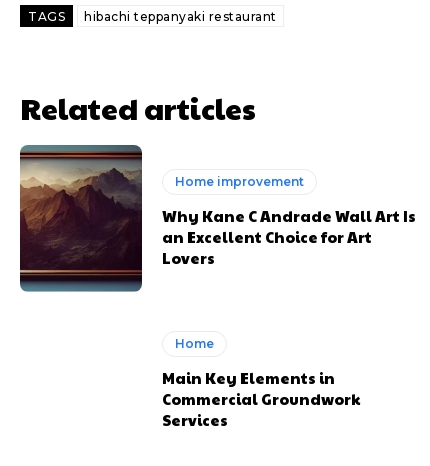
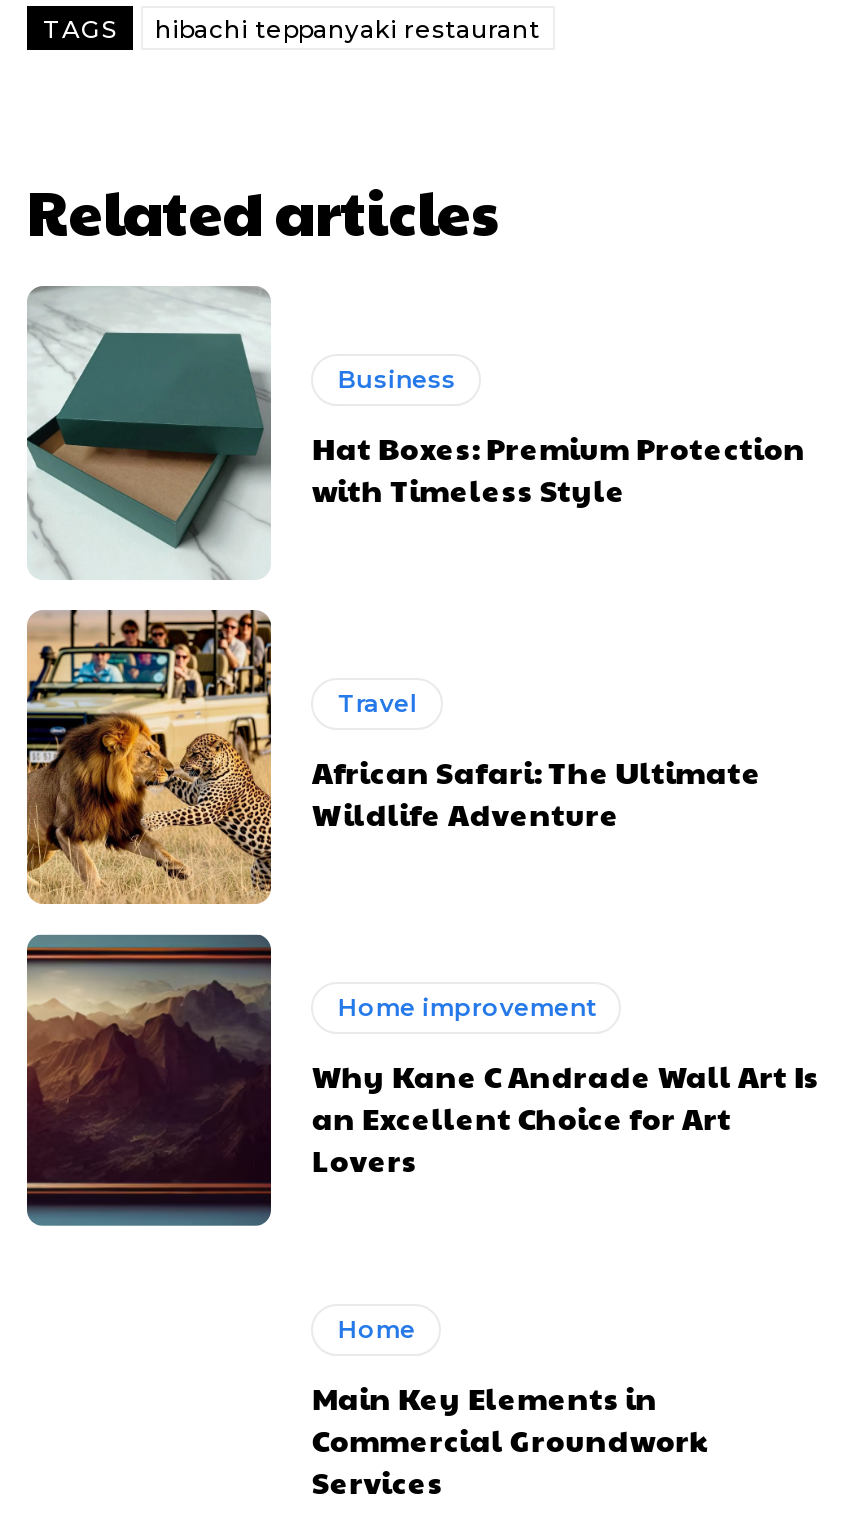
+ [image]
+ Business
+ Hat Boxes: Premium Protection
+ with Timeless Style

+ [image]
+ Travel
+ African Safari: The Ultimate
+ Wildlife Adventure
